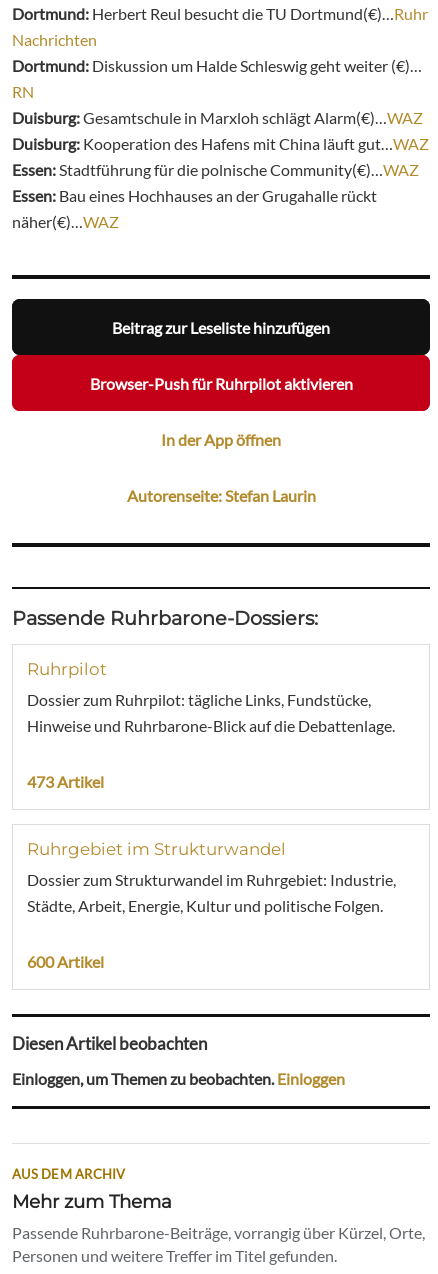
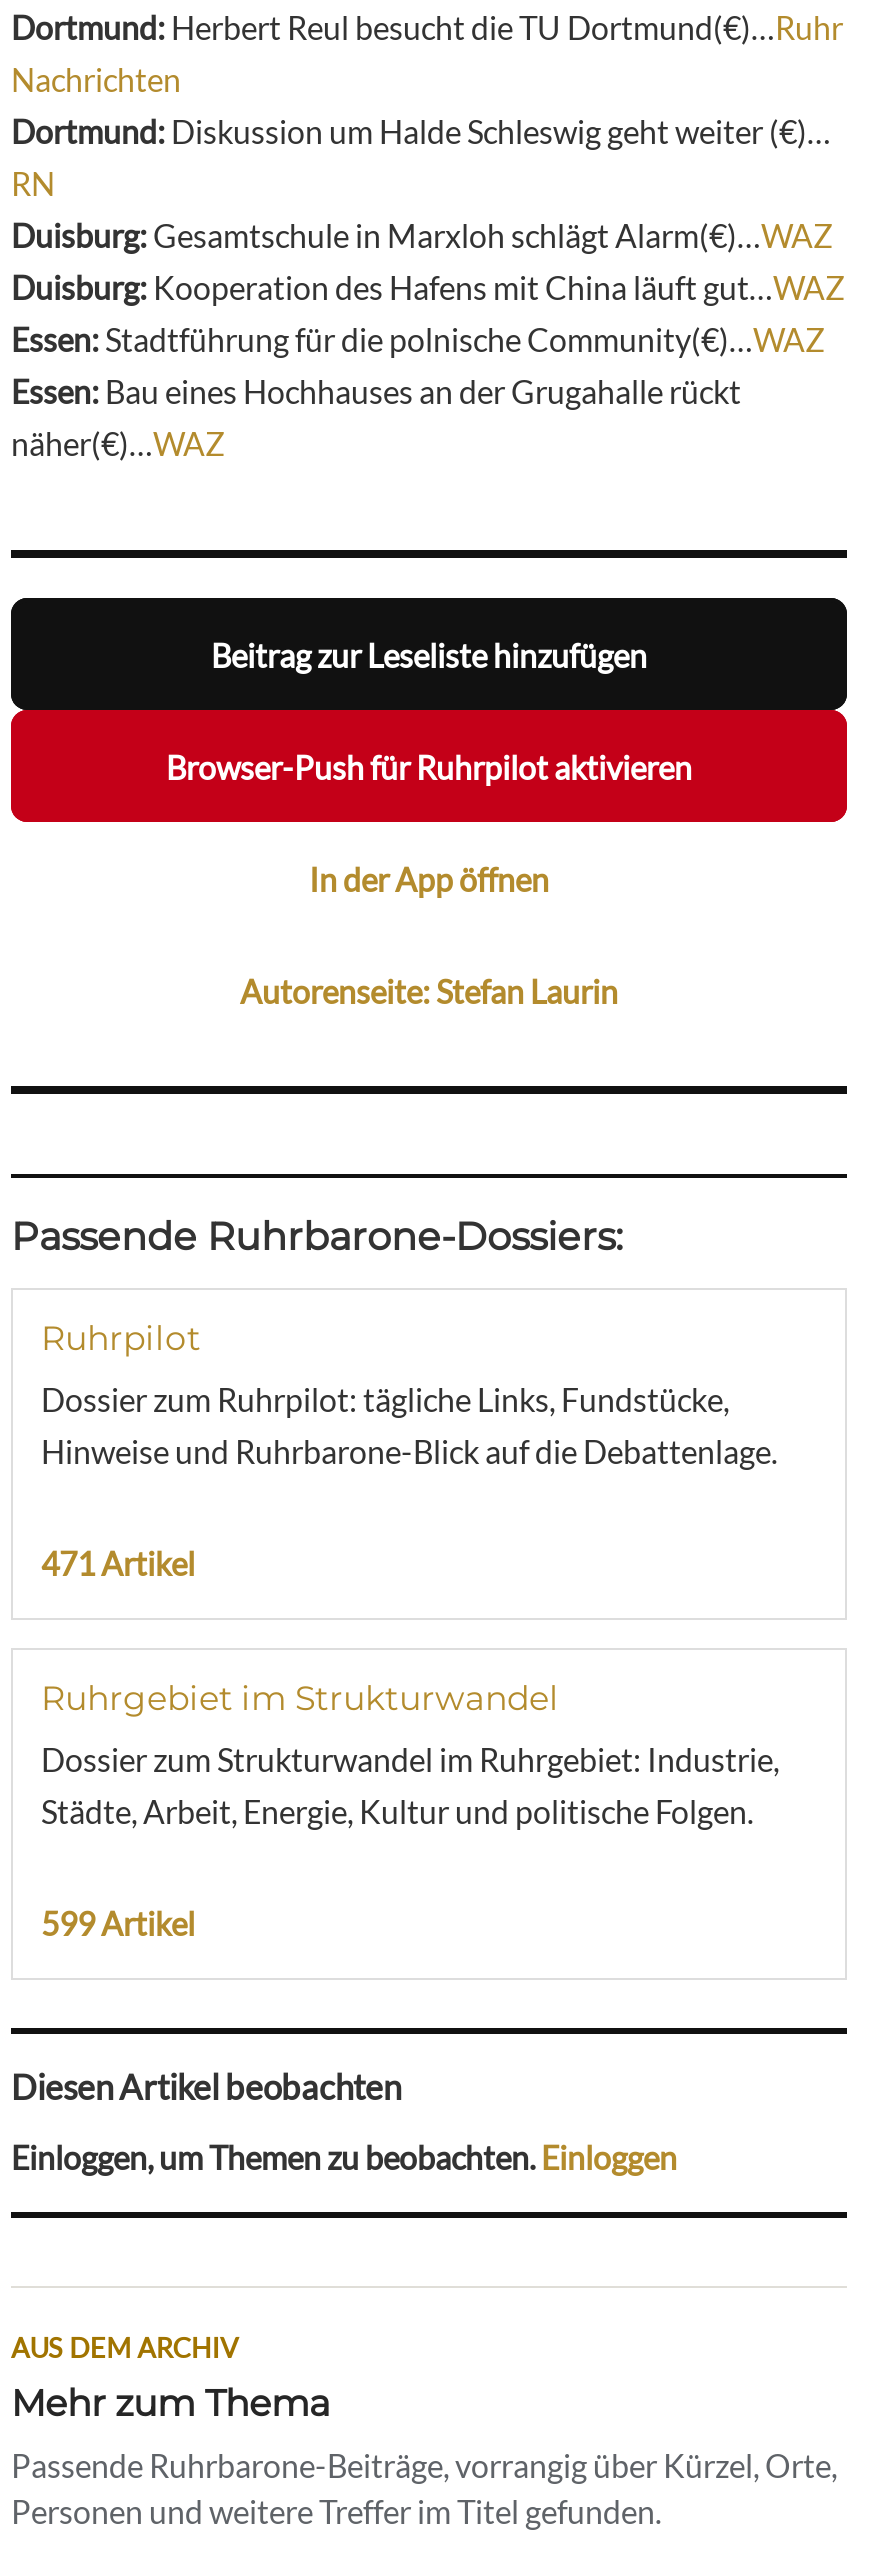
- 473 Artikel
+ 471 Artikel

- 600 Artikel
+ 599 Artikel
